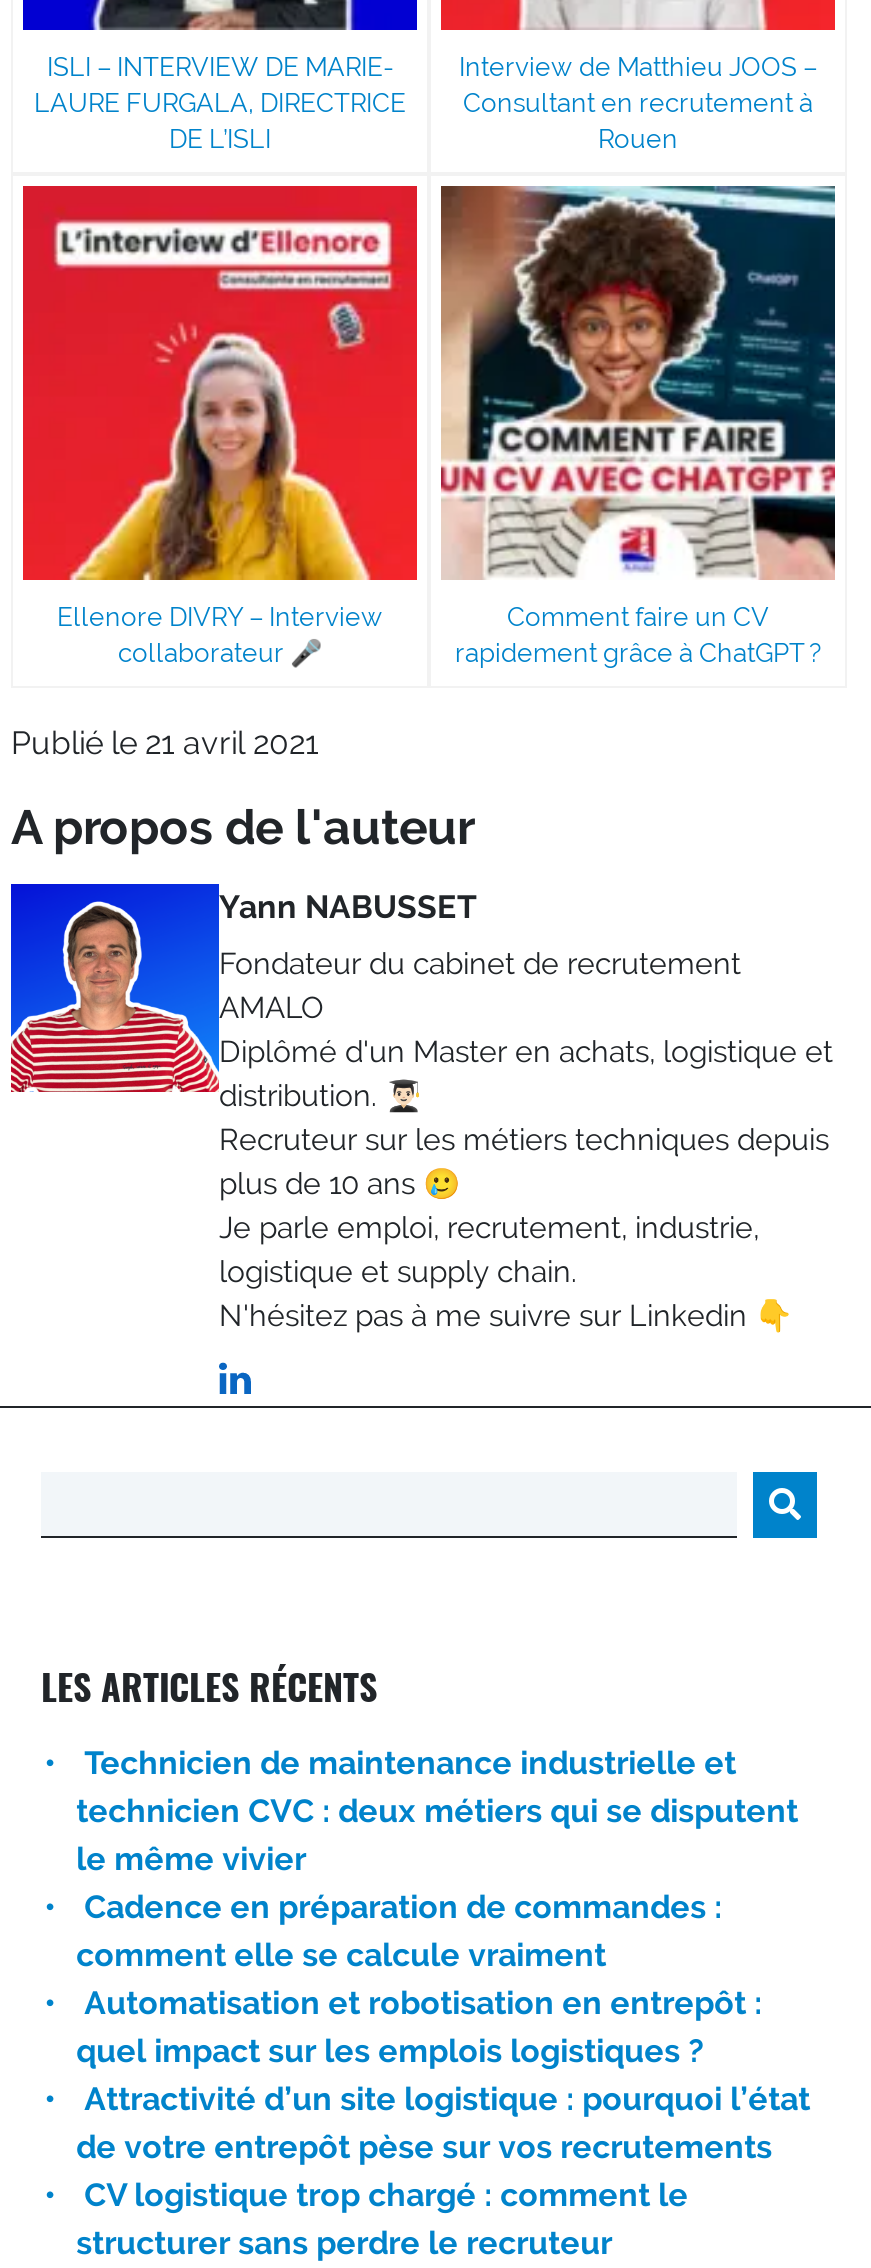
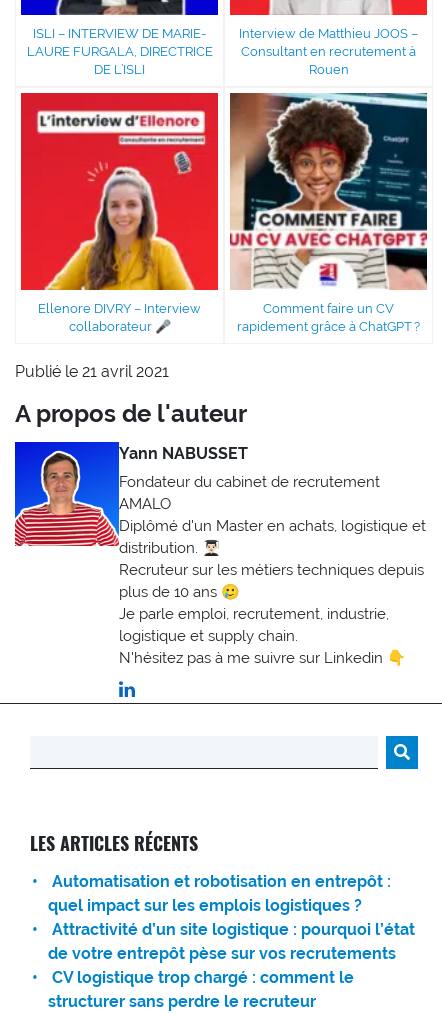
- Technicien de maintenance industrielle et
- technicien CVC : deux métiers qui se disputent
- le même vivier
- Cadence en préparation de commandes :
- comment elle se calcule vraiment
